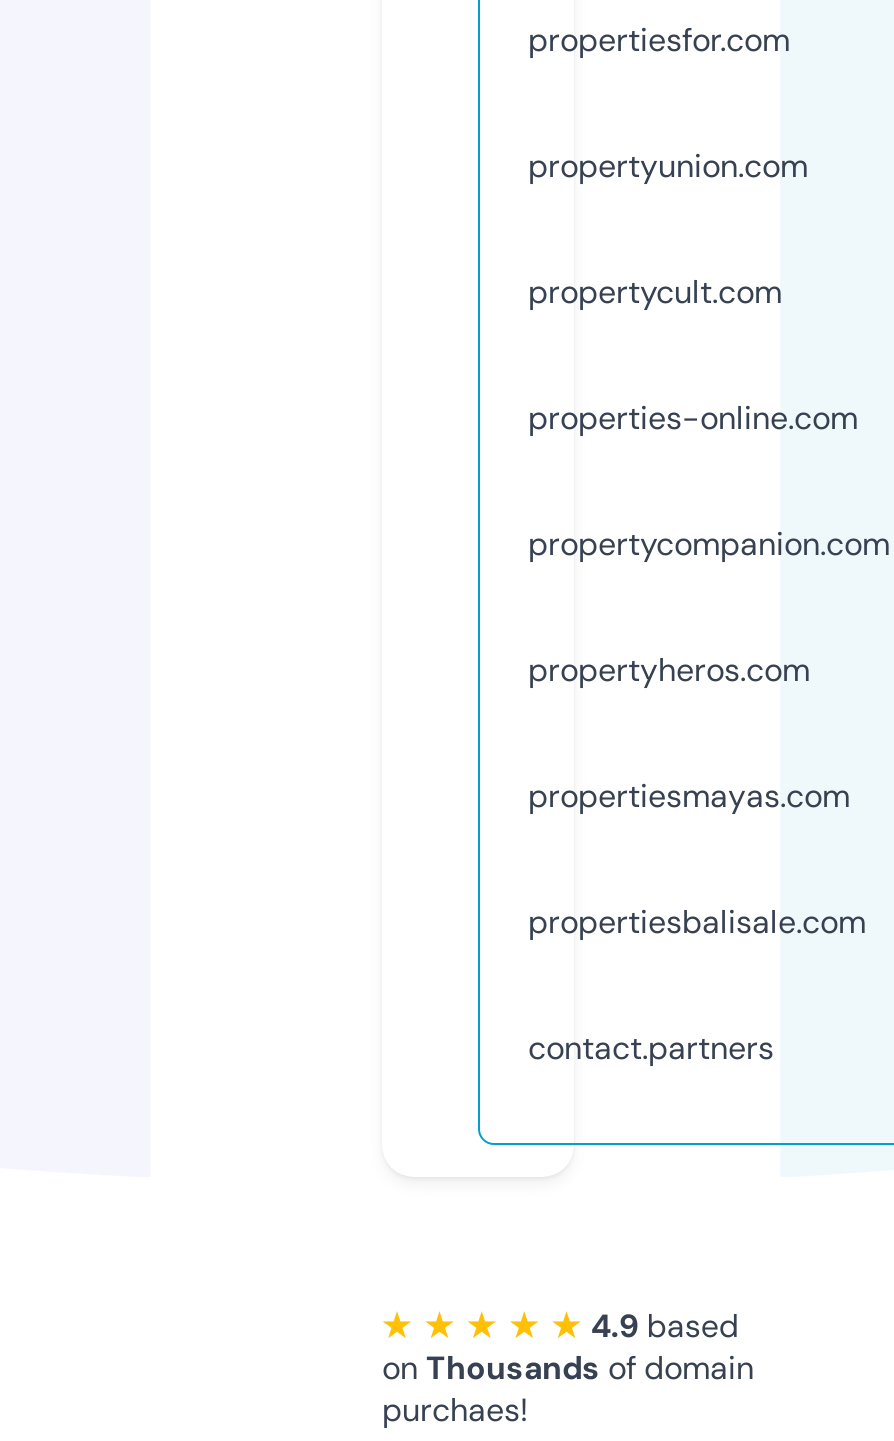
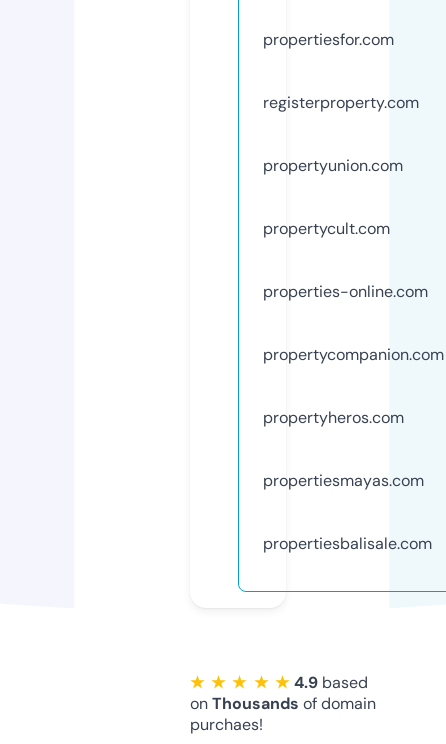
+ registerproperty.com

moved down: propertyunion.com | propertycult.com | properties-online.com | propertycompanion.com | propertyheros.com | propertiesmayas.com | propertiesbalisale.com

- contact.partners
